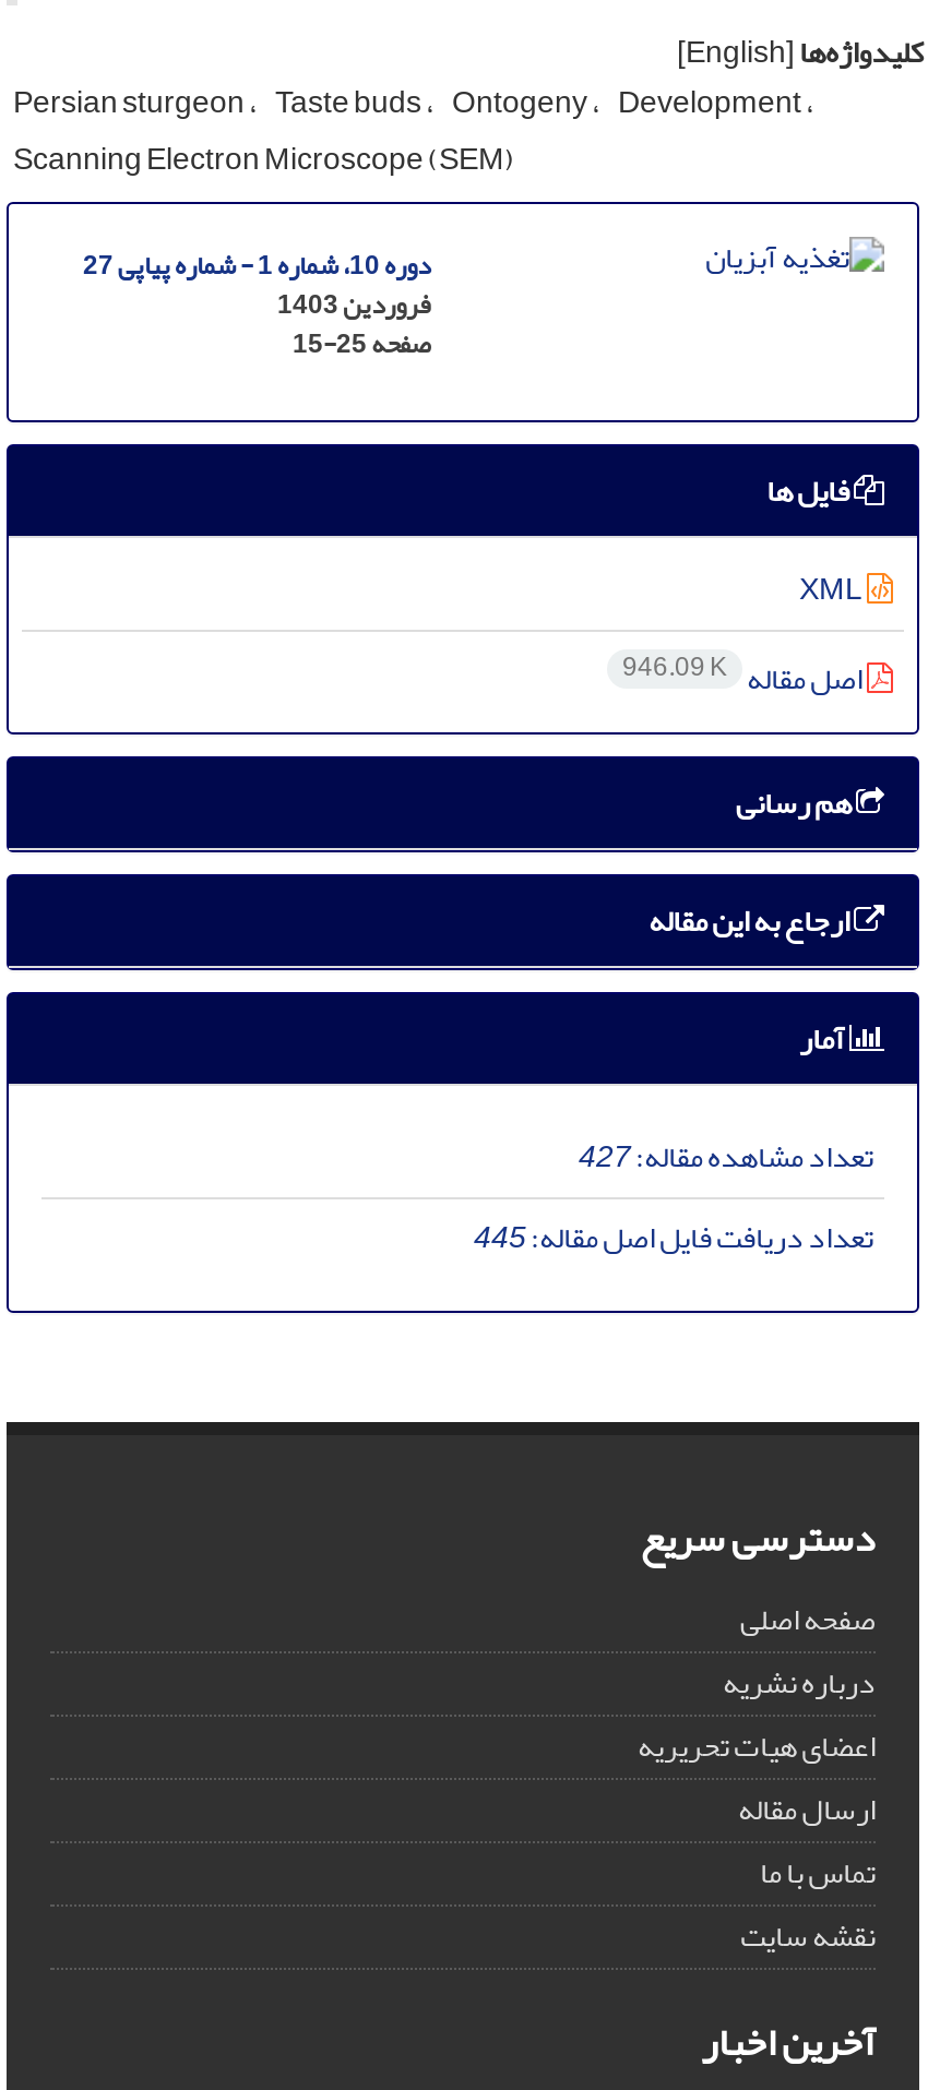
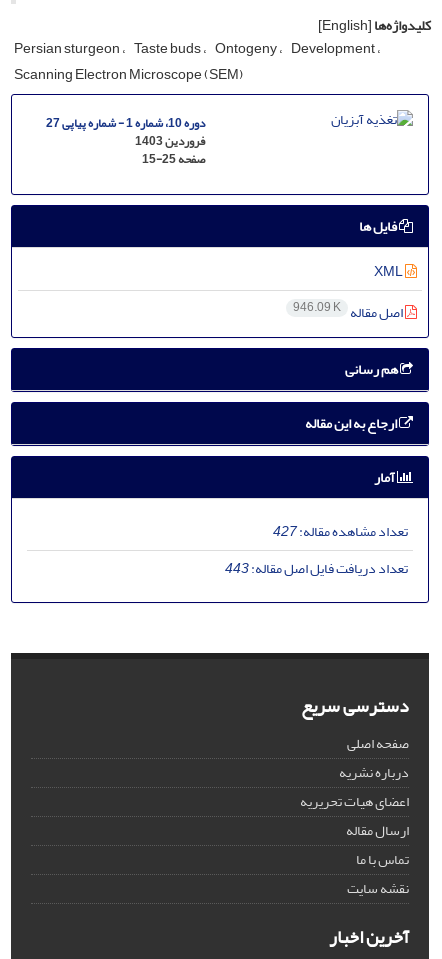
- تعداد دریافت فایل اصل مقاله:445
+ تعداد دریافت فایل اصل مقاله:443
